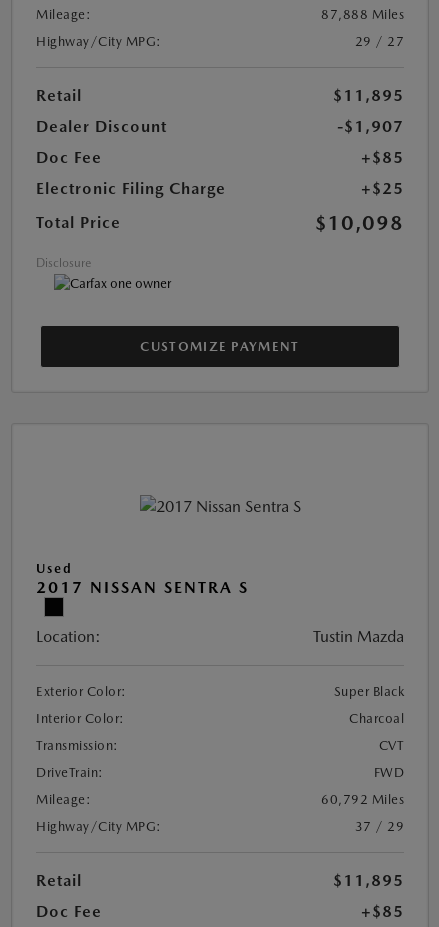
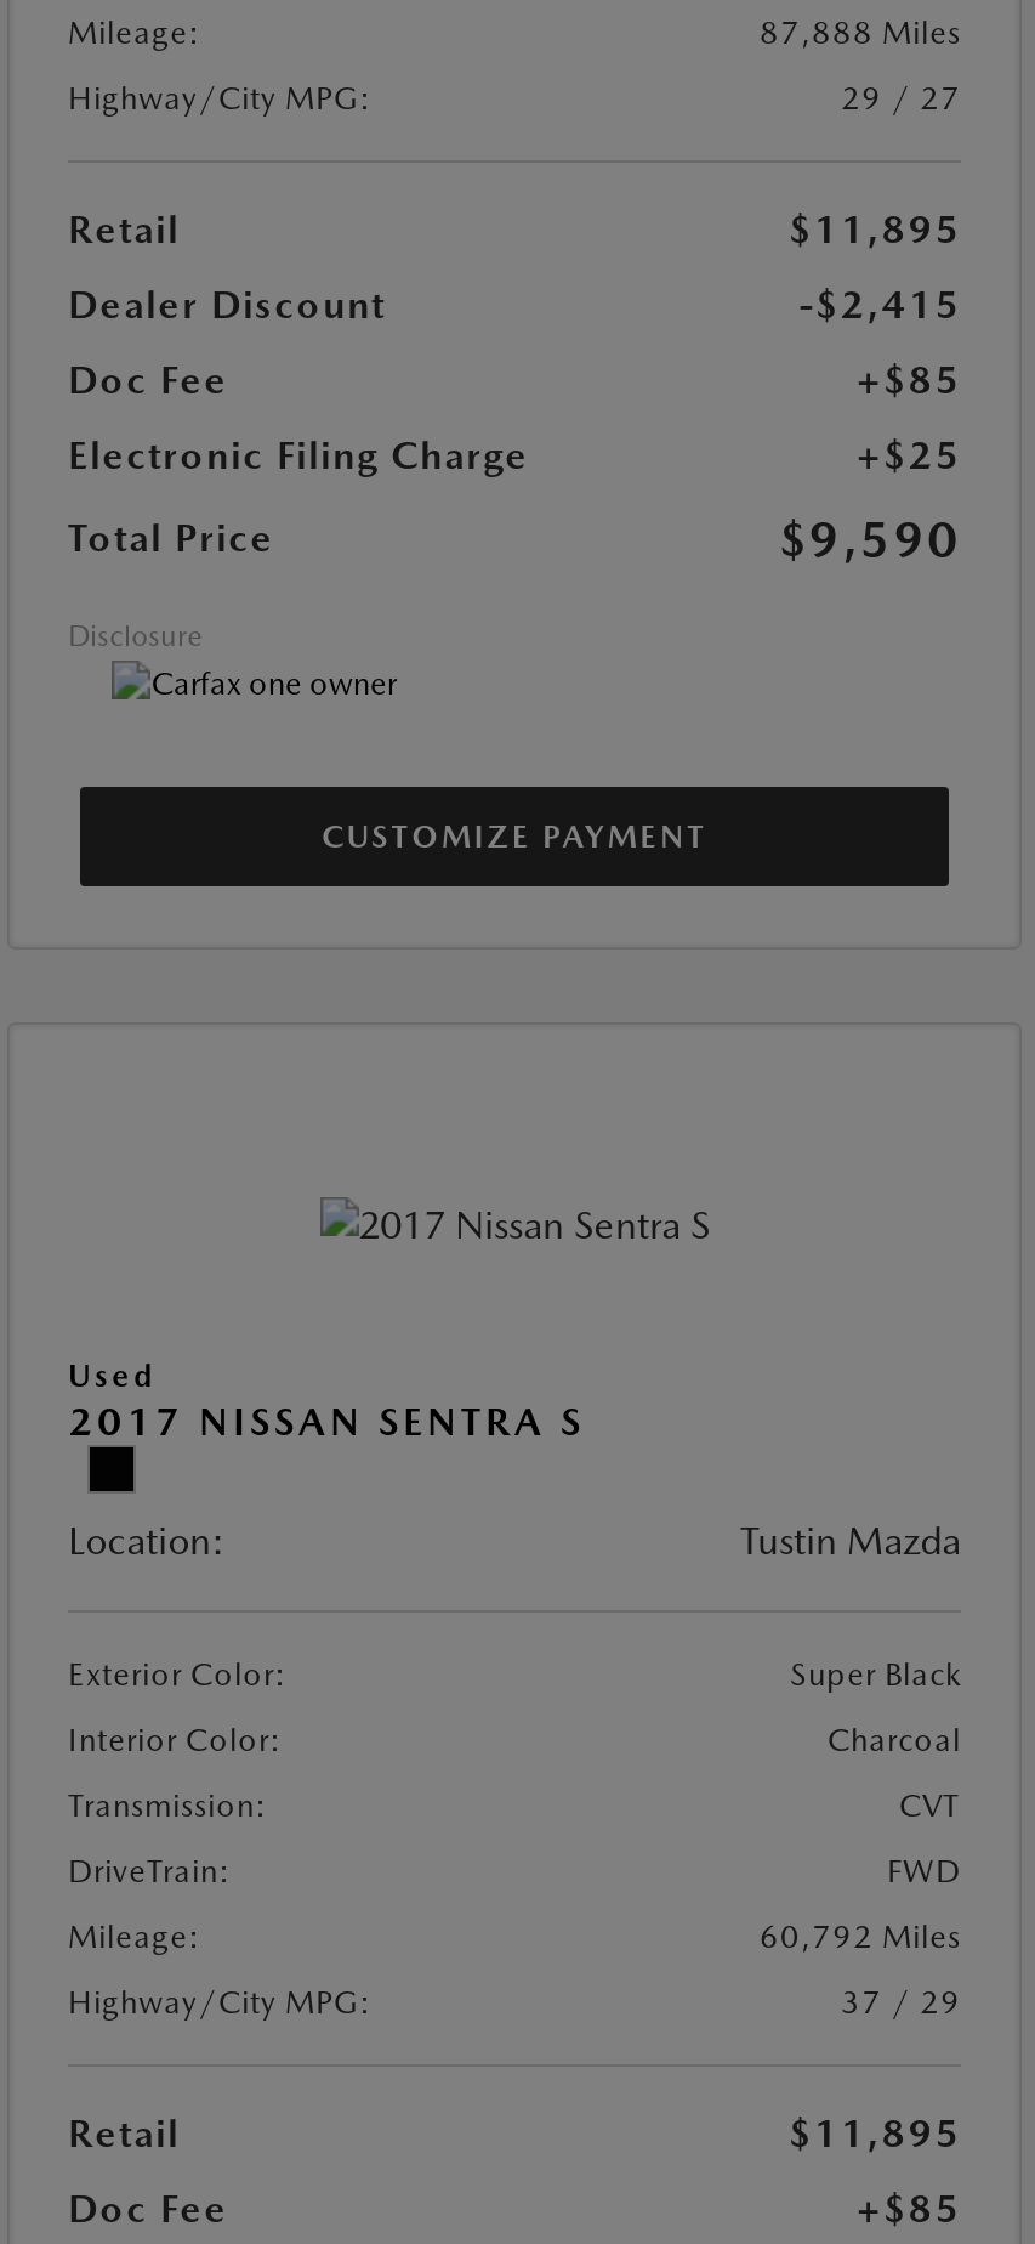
- -$1,907
+ -$2,415

- $10,098
+ $9,590
